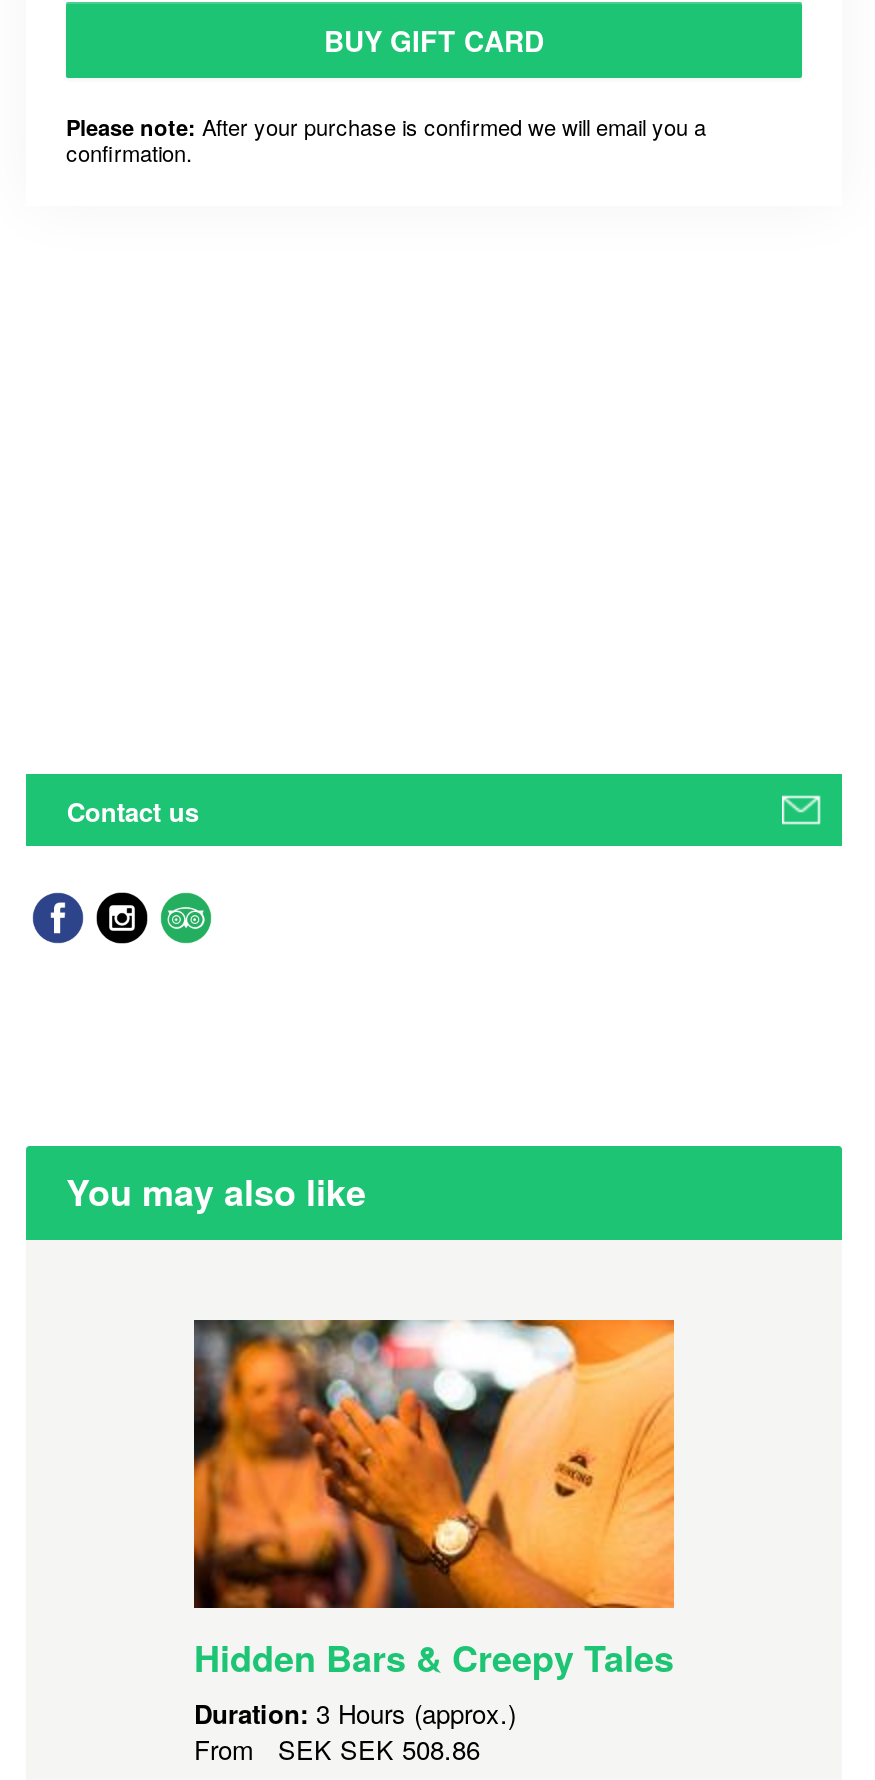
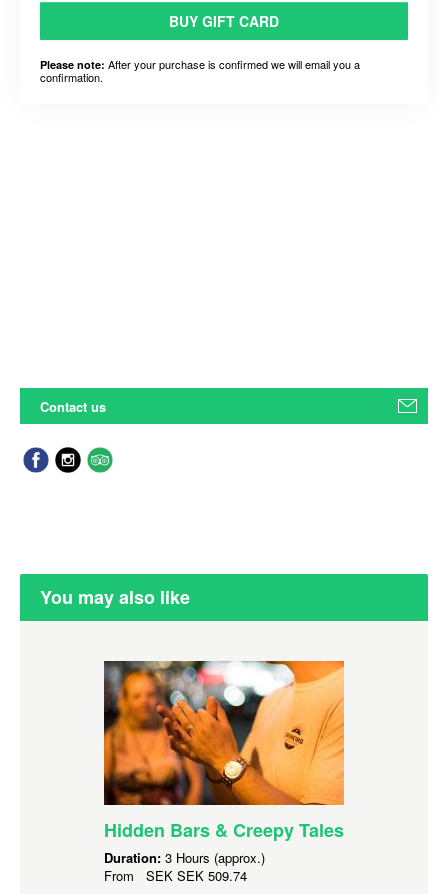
- From SEK SEK 508.86
+ From SEK SEK 509.74
